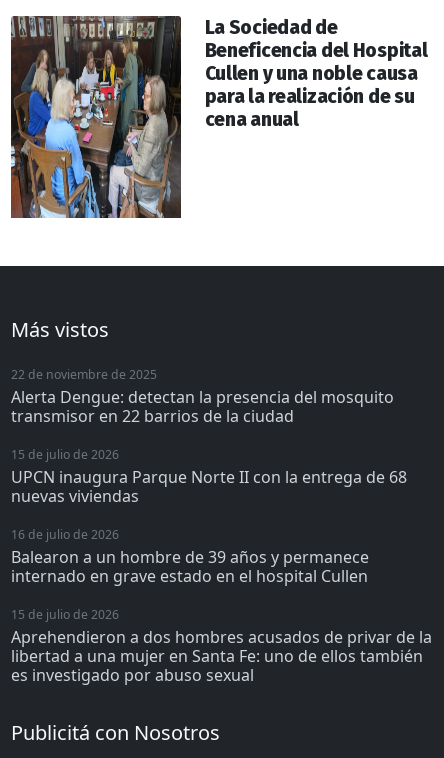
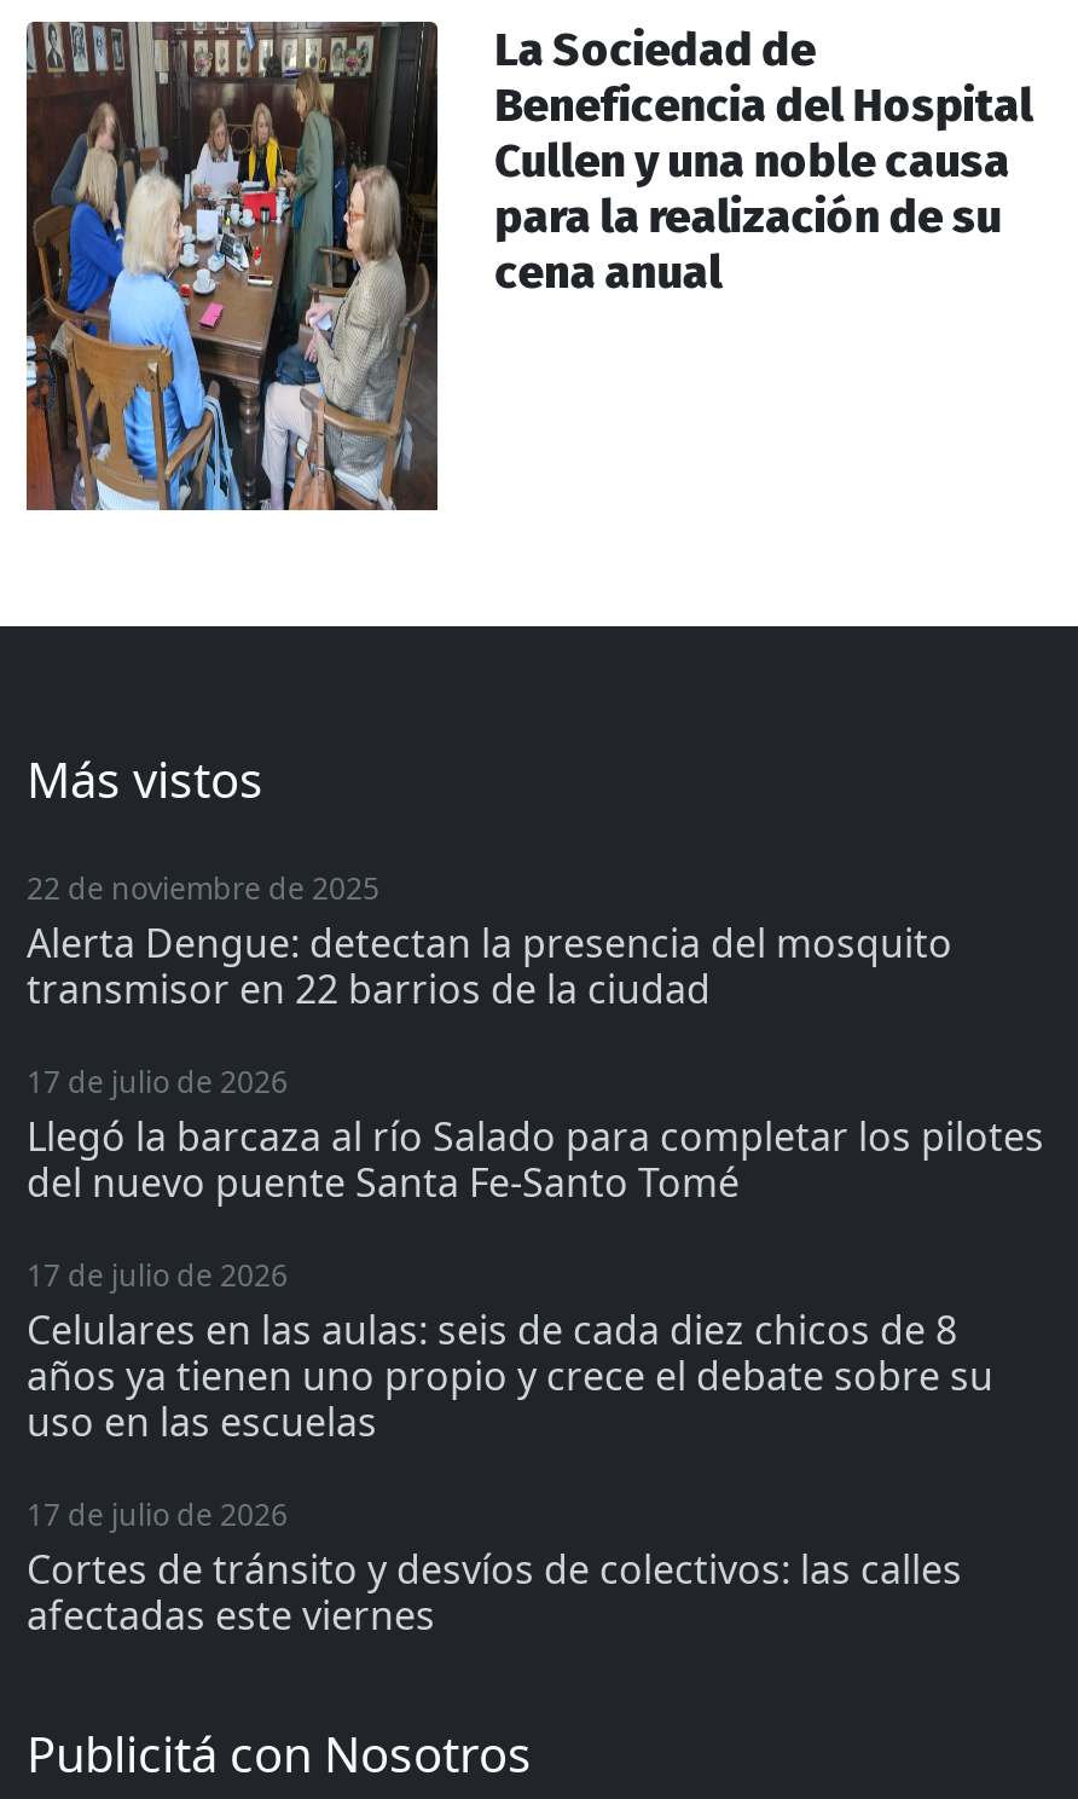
- 15 de julio de 2026
- UPCN inaugura Parque Norte II con la entrega de 68
- nuevas viviendas
+ 17 de julio de 2026
+ Llegó la barcaza al río Salado para completar los pilotes
+ del nuevo puente Santa Fe-Santo Tomé

- 16 de julio de 2026
- Balearon a un hombre de 39 años y permanece
- internado en grave estado en el hospital Cullen
+ 17 de julio de 2026
+ Celulares en las aulas: seis de cada diez chicos de 8
+ años ya tienen uno propio y crece el debate sobre su
+ uso en las escuelas

- 15 de julio de 2026
- Aprehendieron a dos hombres acusados de privar de la
- libertad a una mujer en Santa Fe: uno de ellos también
- es investigado por abuso sexual
+ 17 de julio de 2026
+ Cortes de tránsito y desvíos de colectivos: las calles
+ afectadas este viernes
